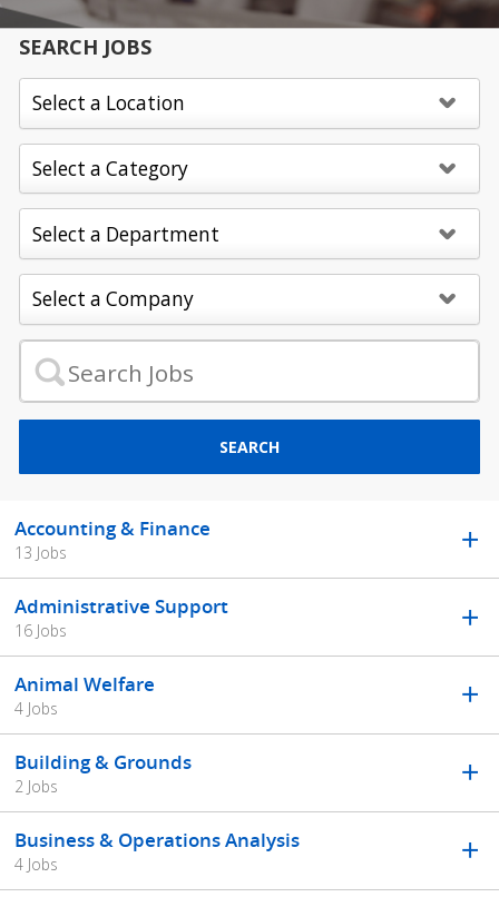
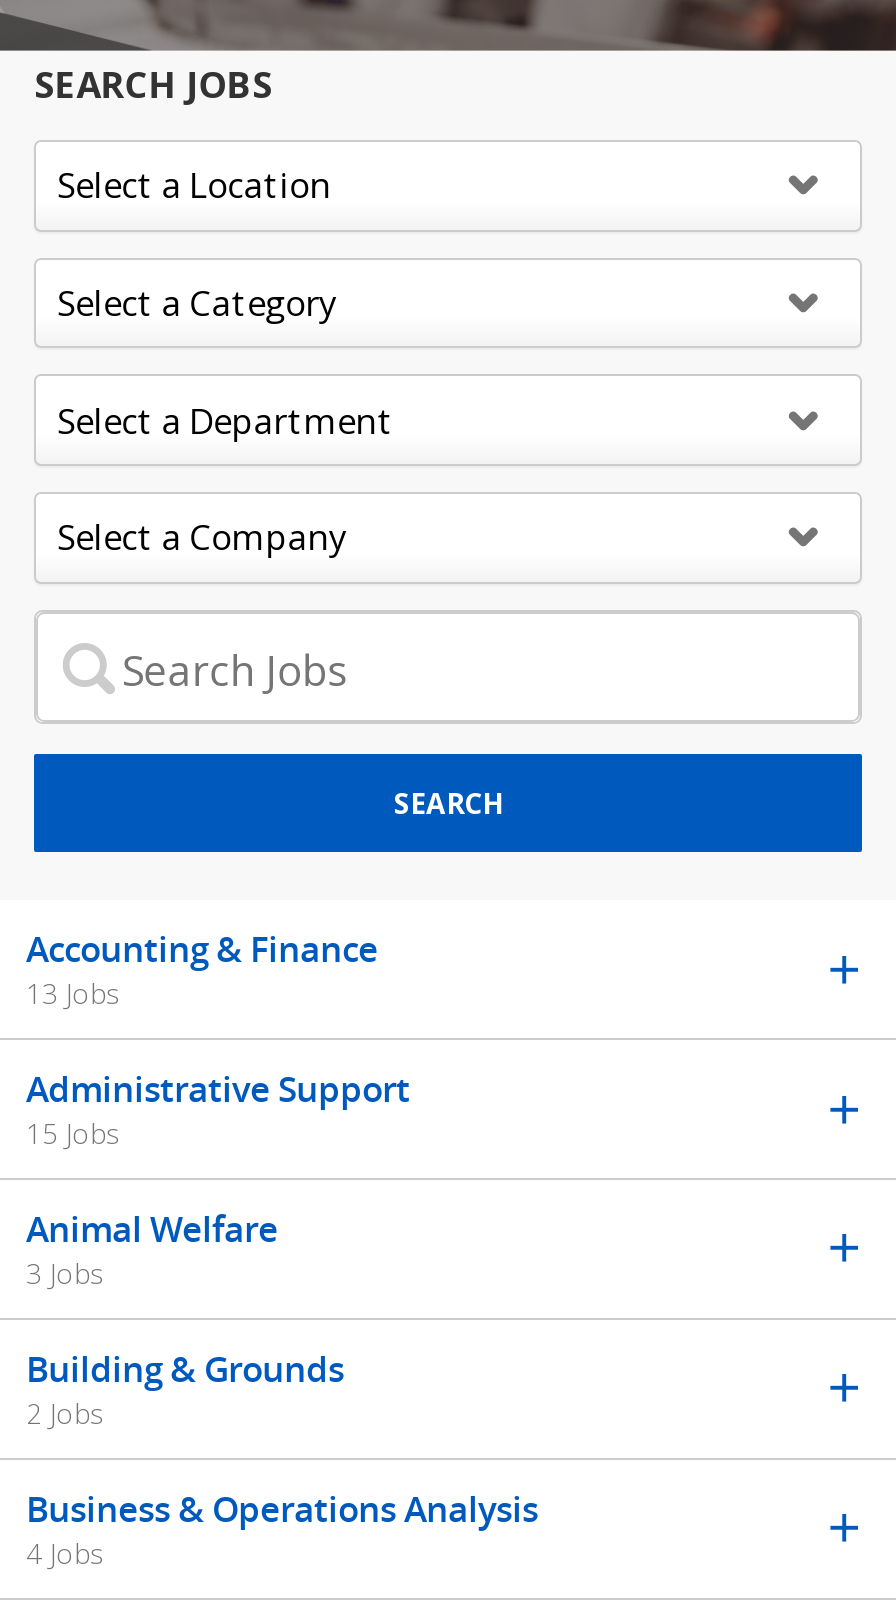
- 16 Jobs
+ 15 Jobs

- 4 Jobs
+ 3 Jobs
